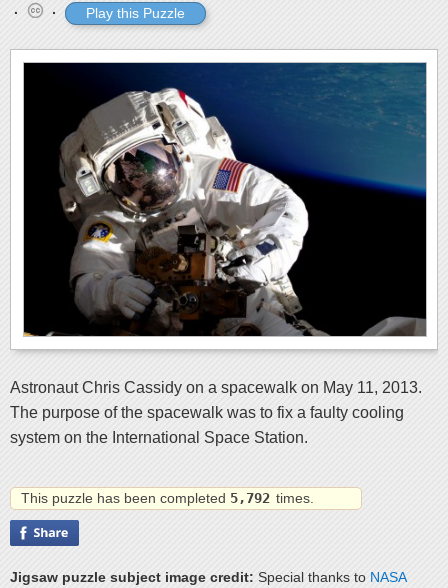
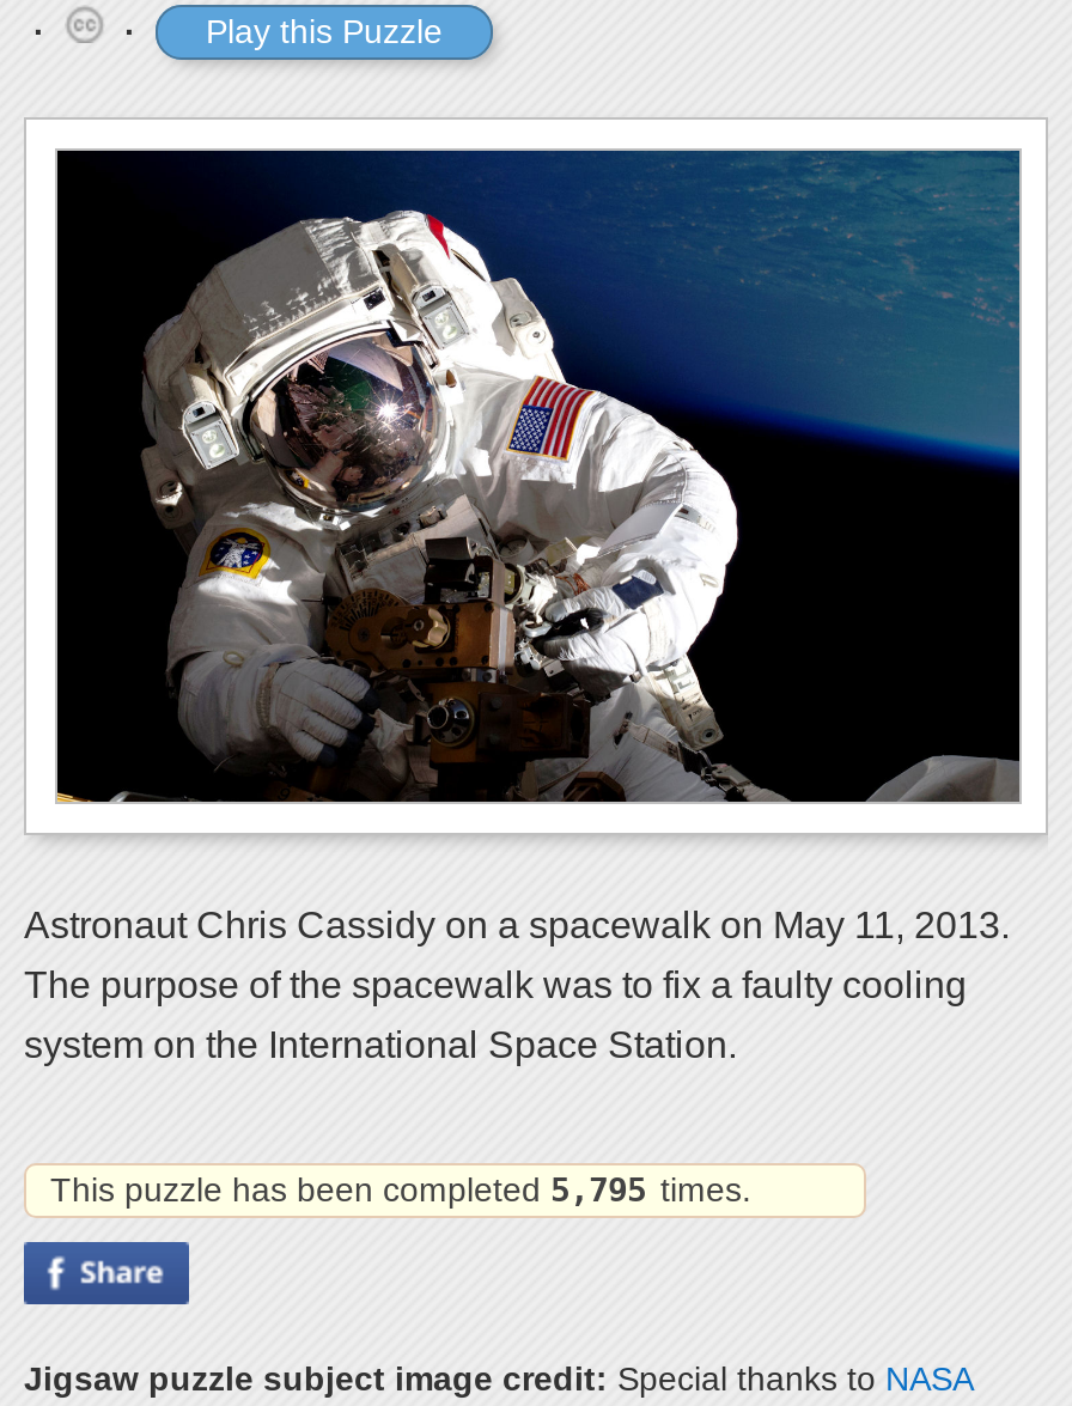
- This puzzle has been completed 5,792 times.
+ This puzzle has been completed 5,795 times.
